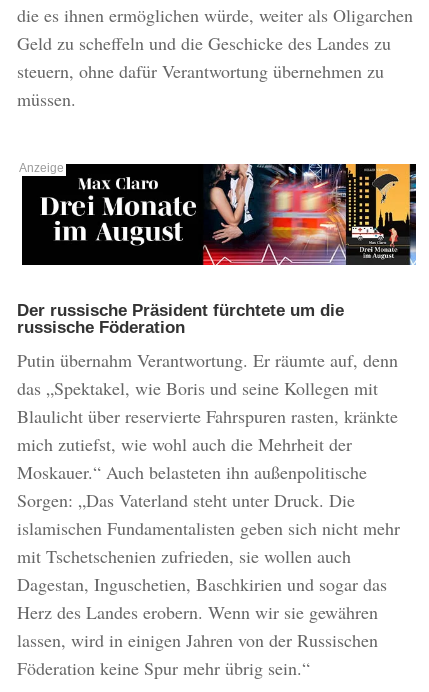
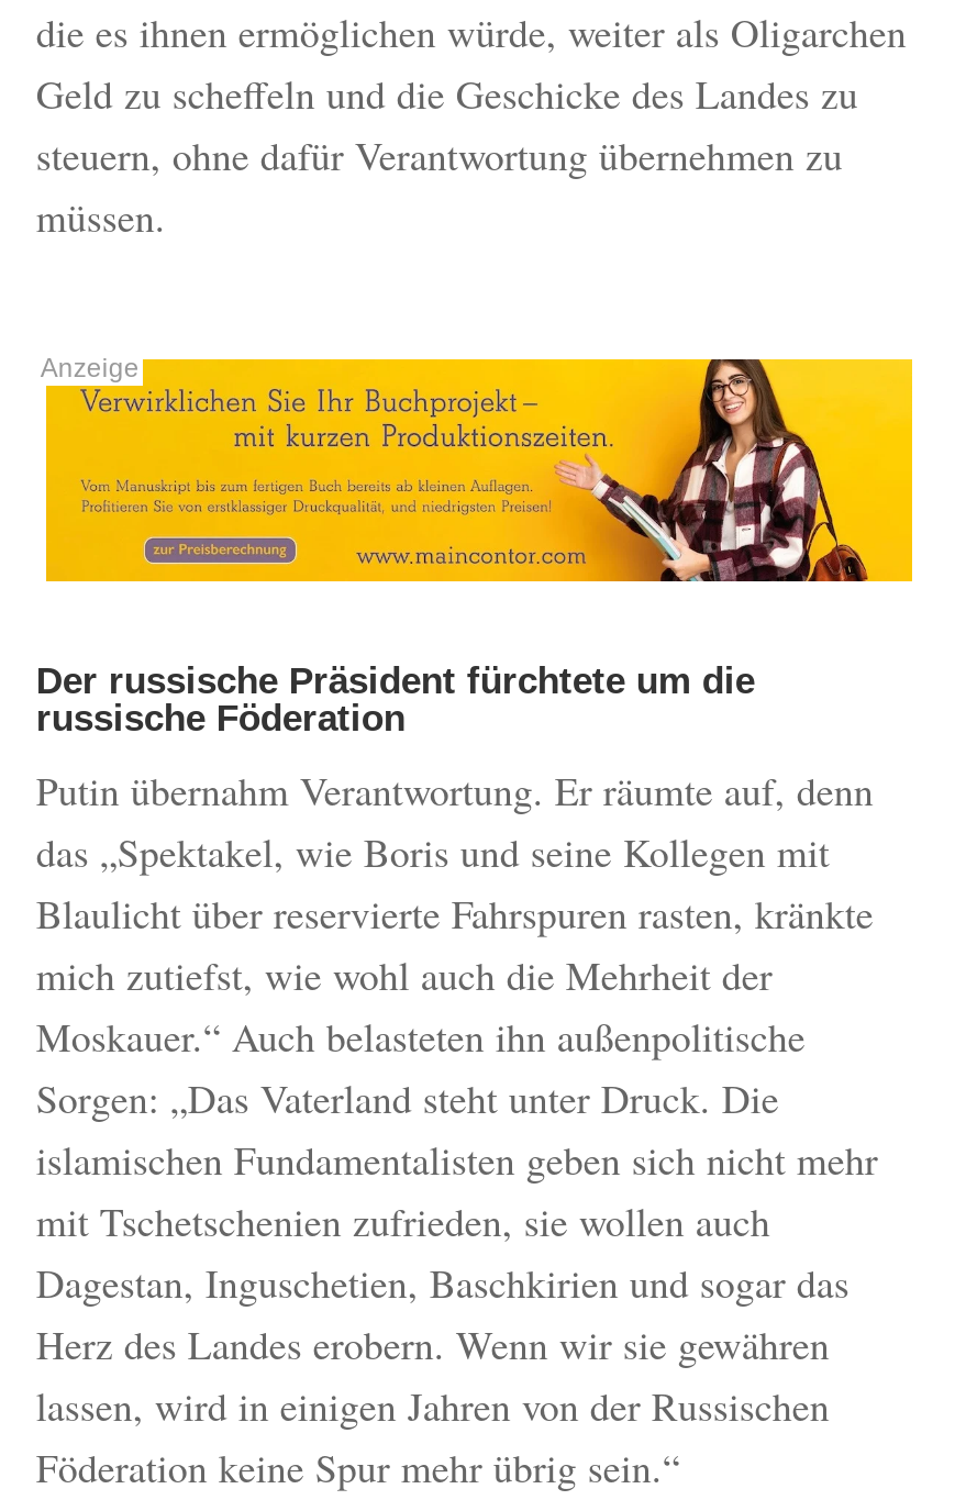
- [image]
+ [image]
